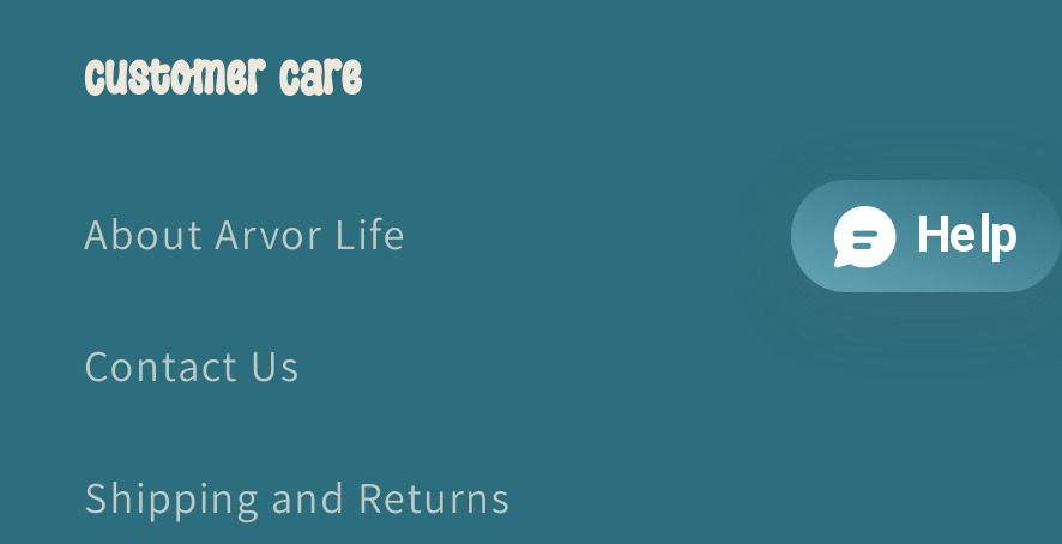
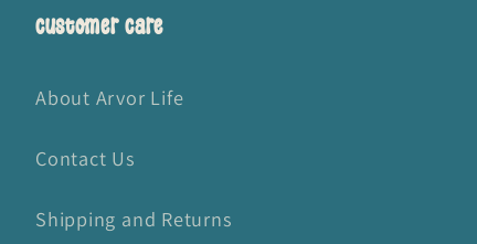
- [image]
